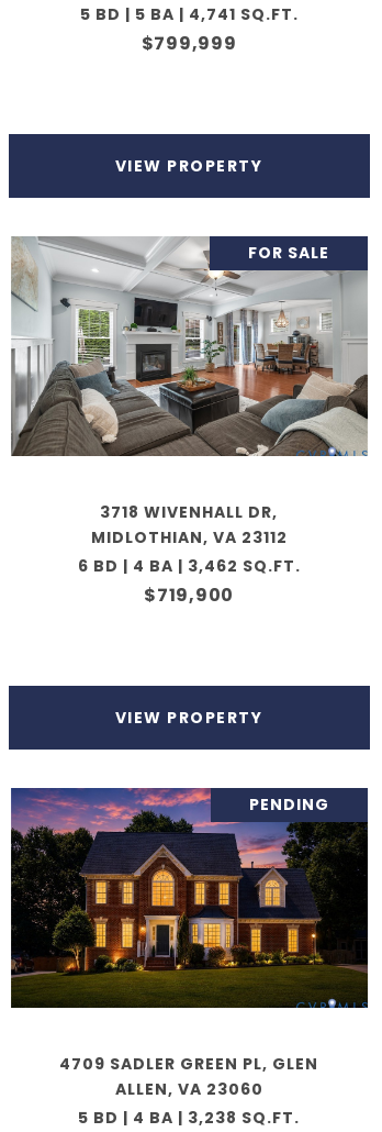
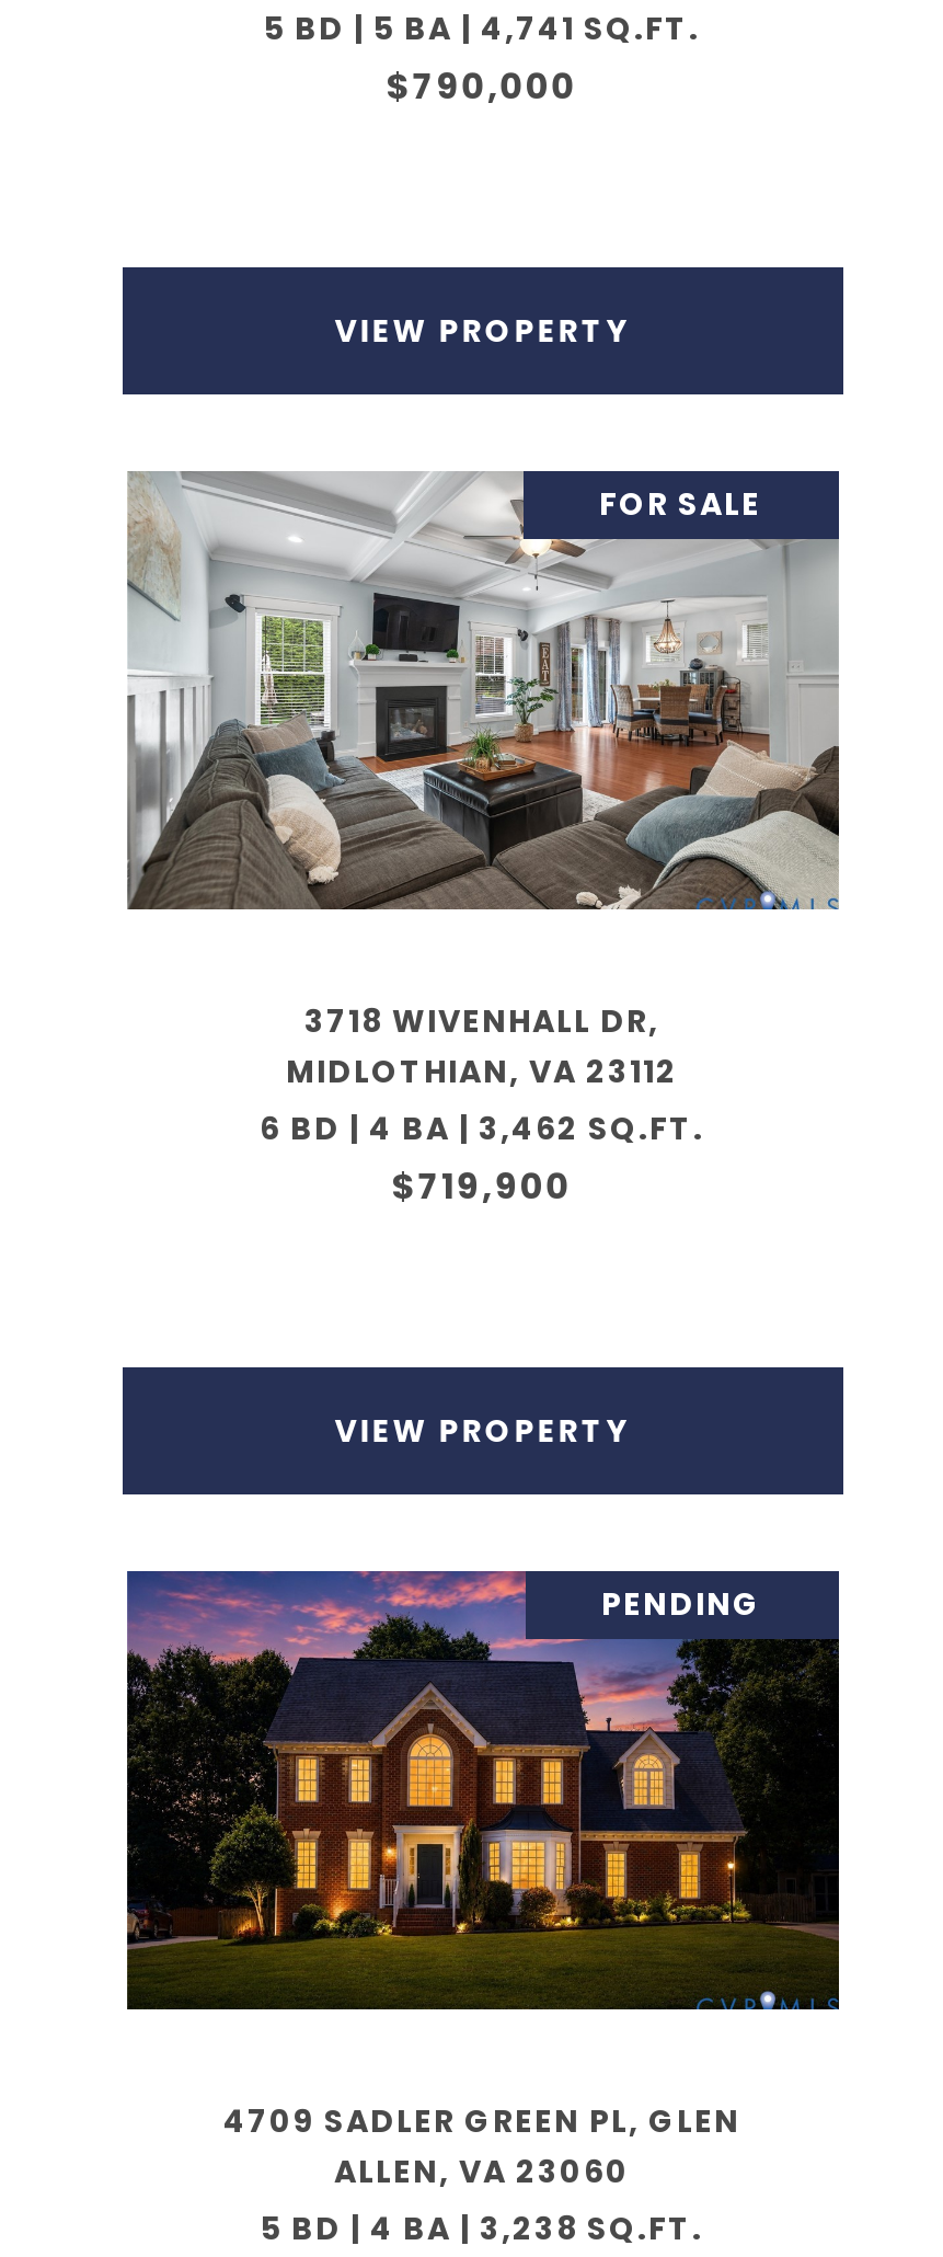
- $799,999
+ $790,000
